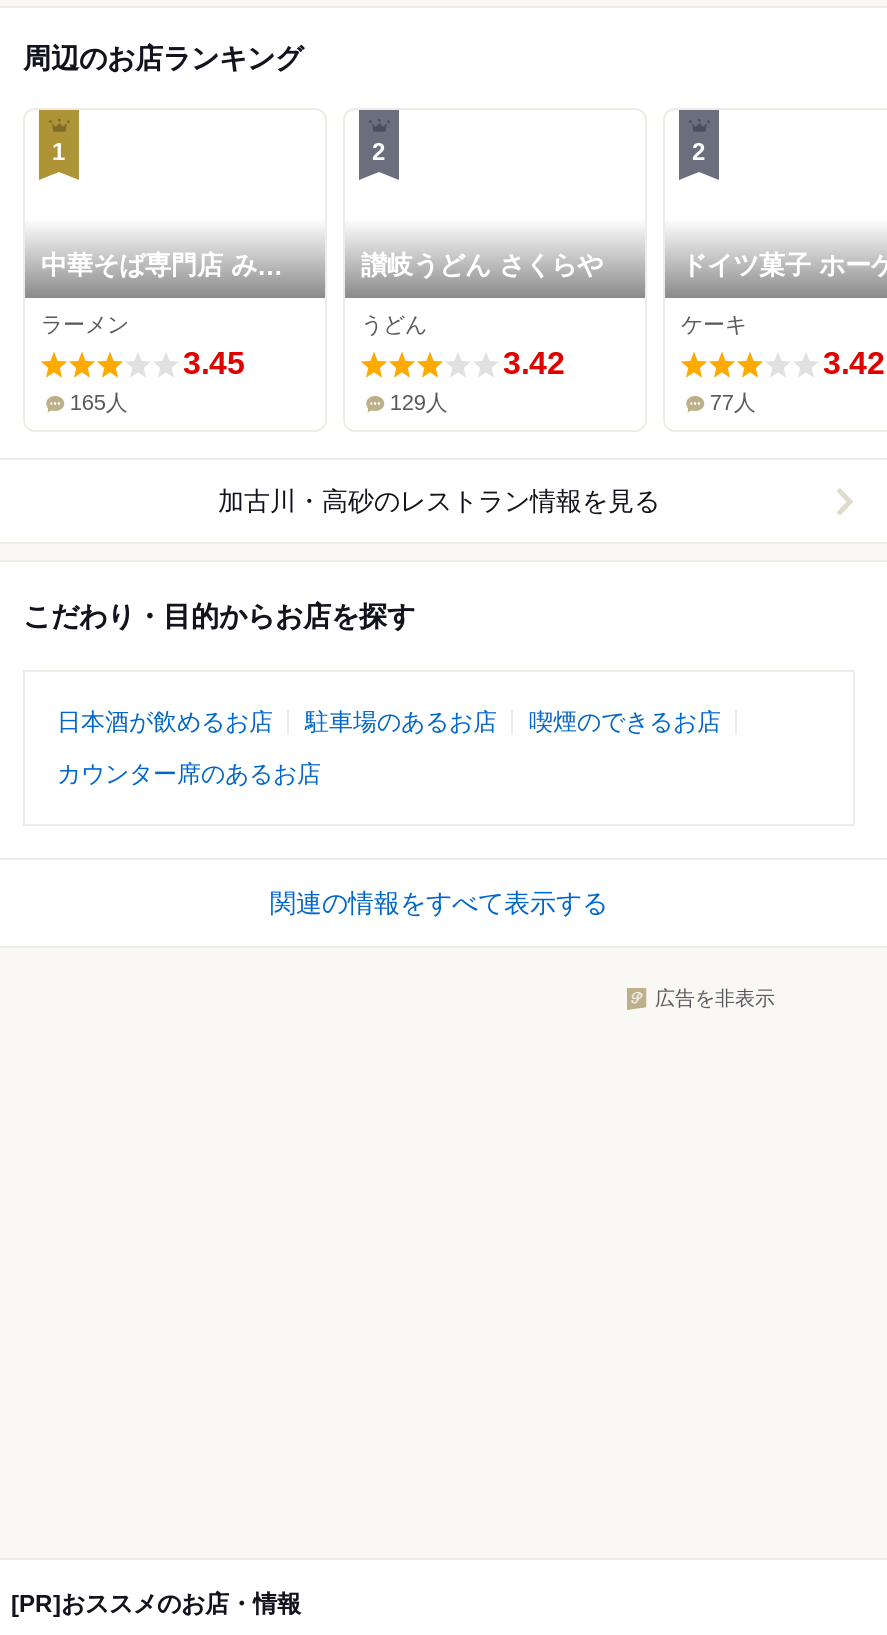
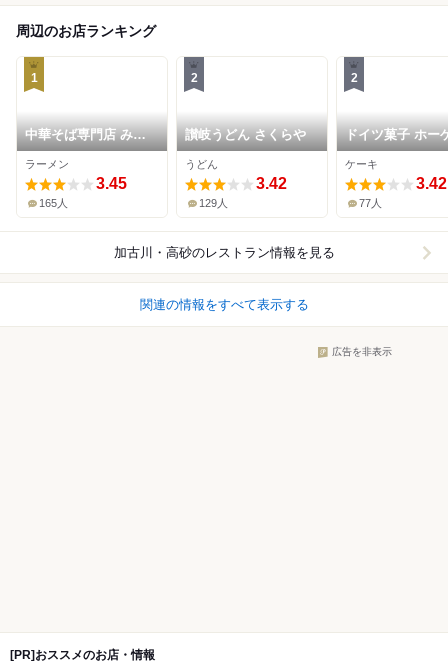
- こだわり・目的からお店を探す
- 日本酒が飲めるお店
- 駐車場のあるお店
- 喫煙のできるお店
- カウンター席のあるお店
